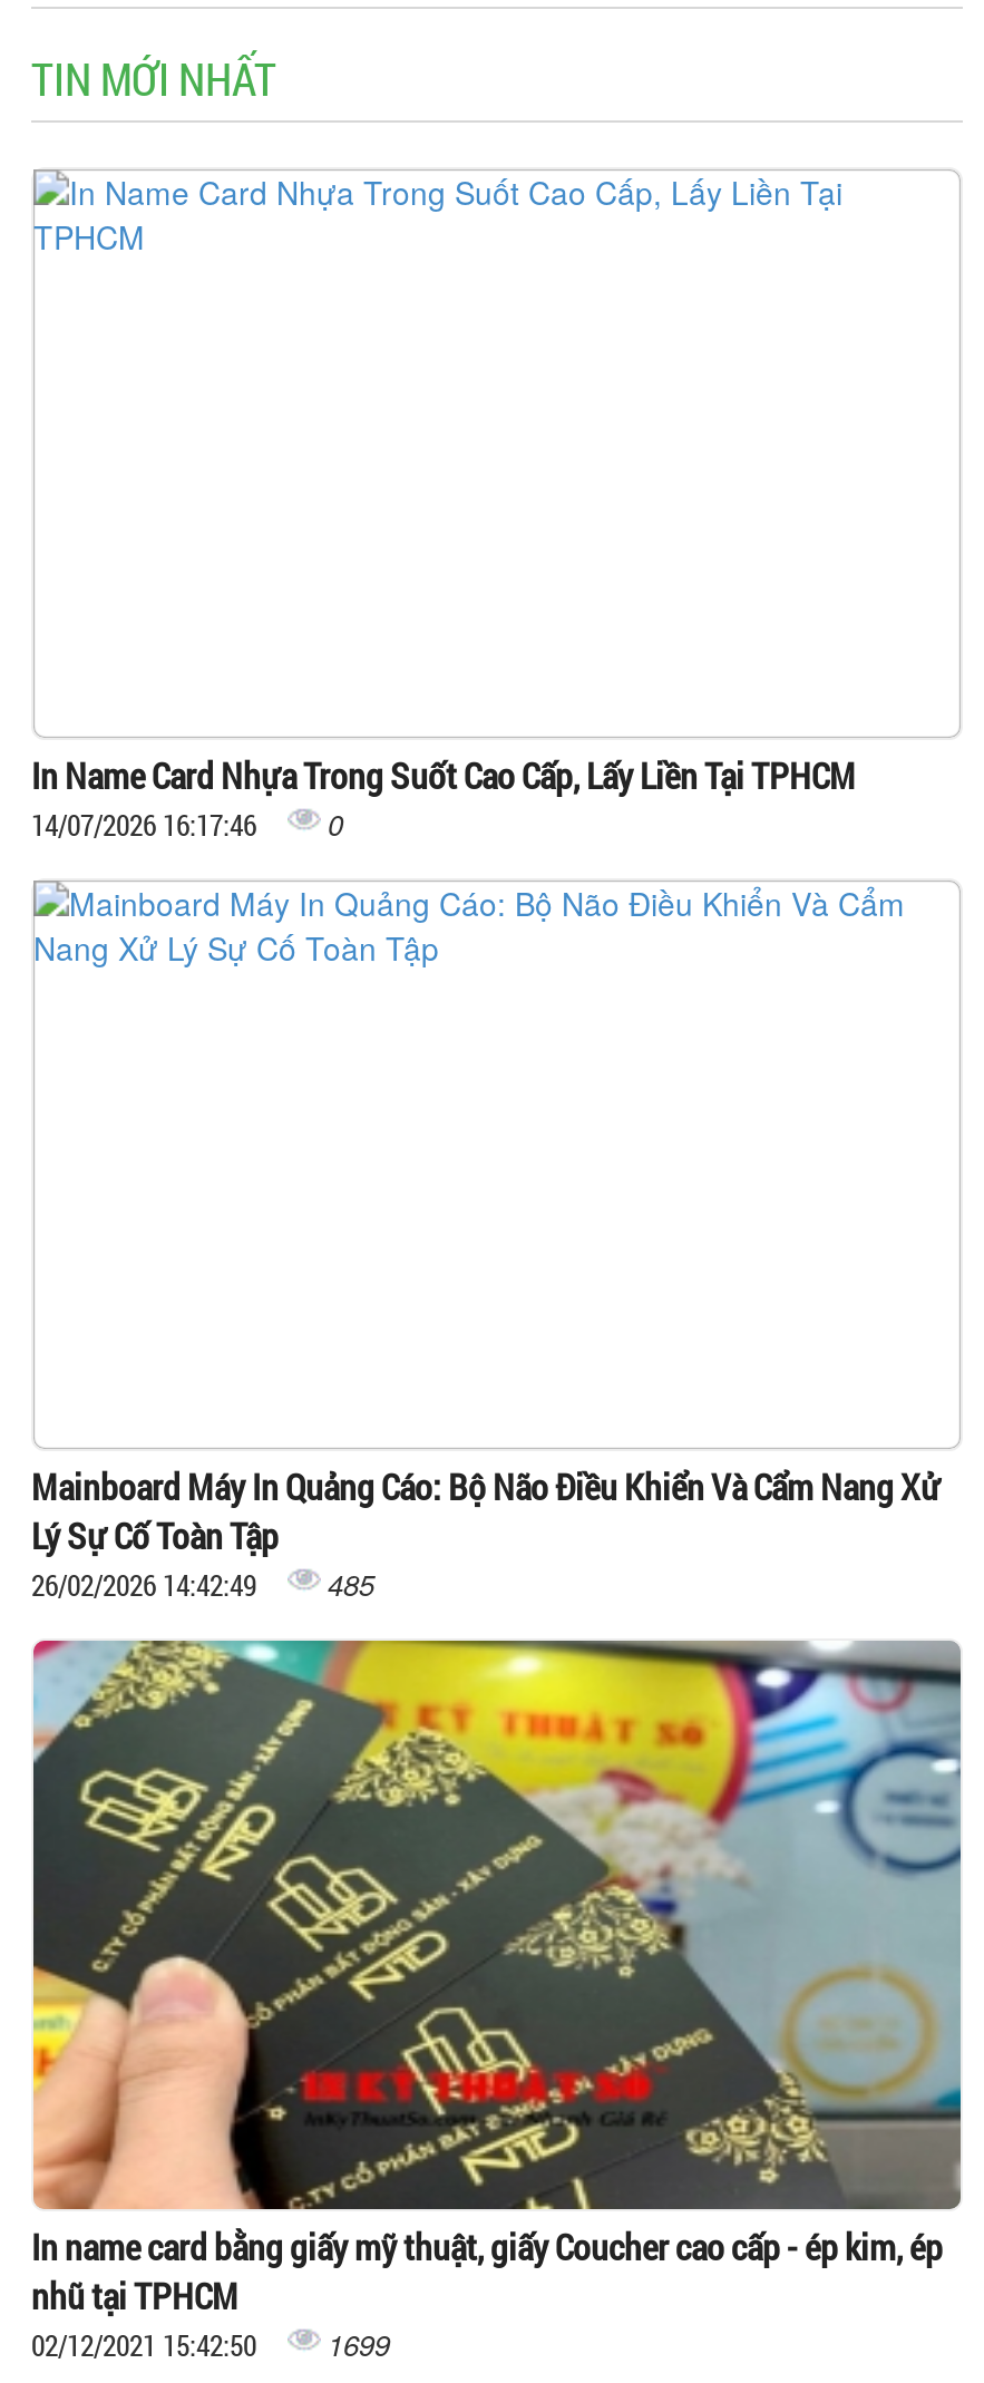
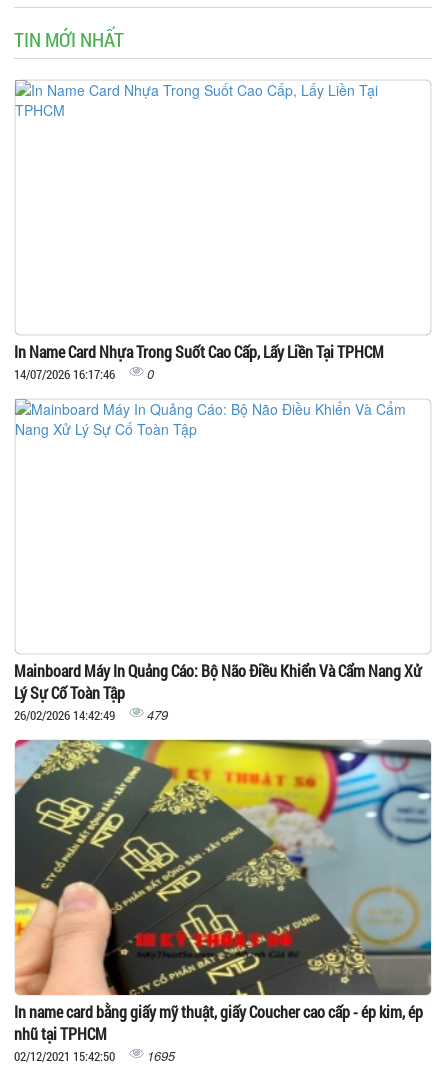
- 26/02/2026 14:42:49 485
+ 26/02/2026 14:42:49 479

- 02/12/2021 15:42:50 1699
+ 02/12/2021 15:42:50 1695
